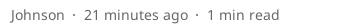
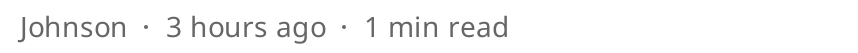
- Johnson 21 minutes ago 1 min read
+ Johnson 3 hours ago 1 min read
